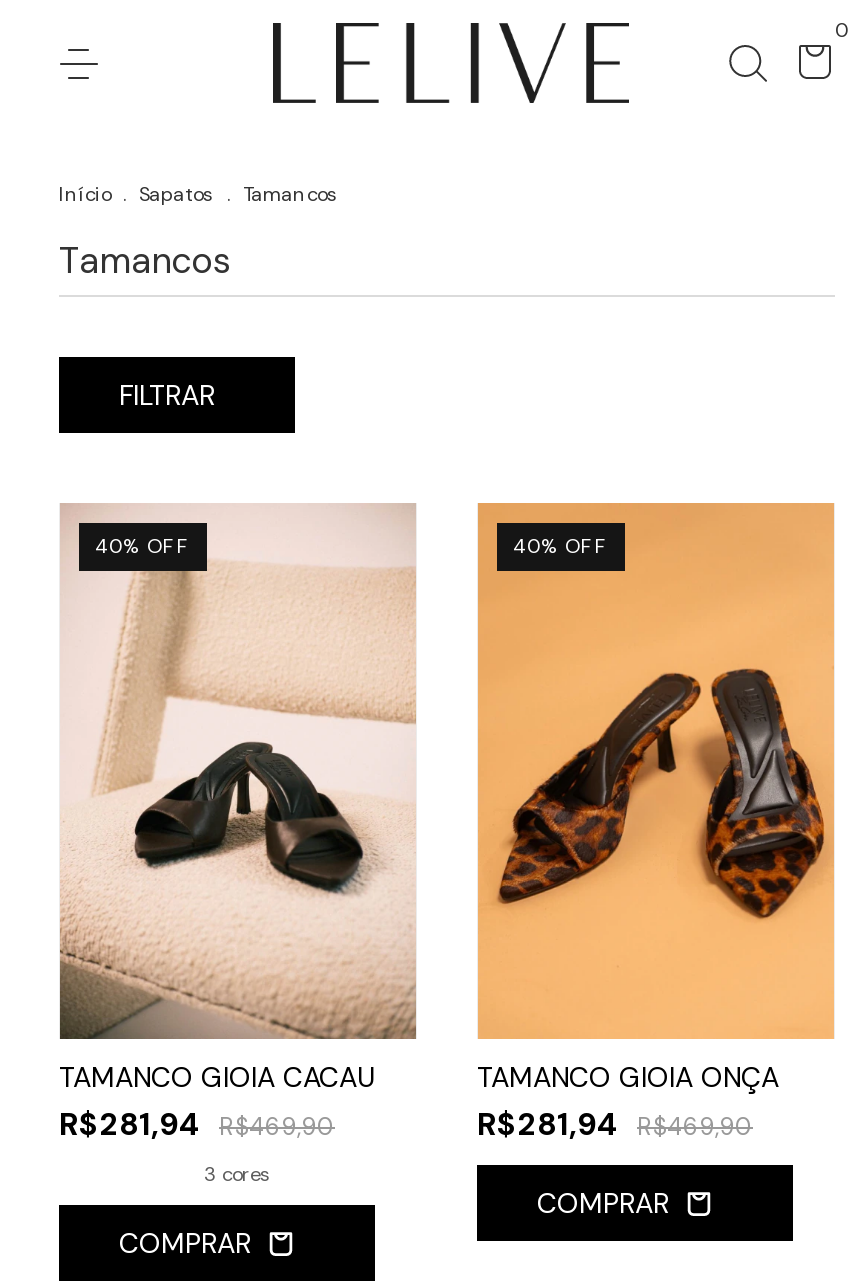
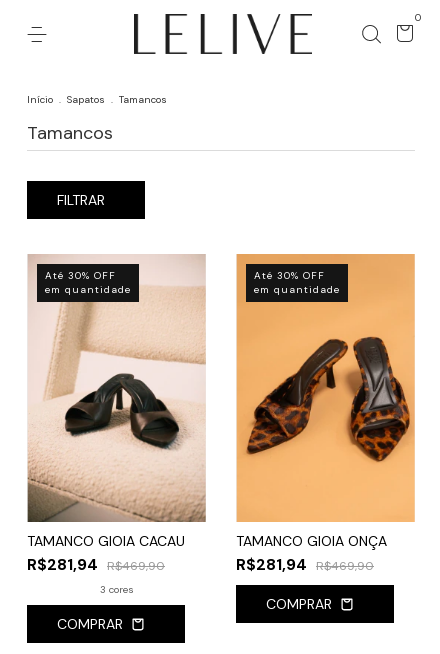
- 40% OFF
+ Até 30% OFF
+ em quantidade

- 40% OFF
+ Até 30% OFF
+ em quantidade
